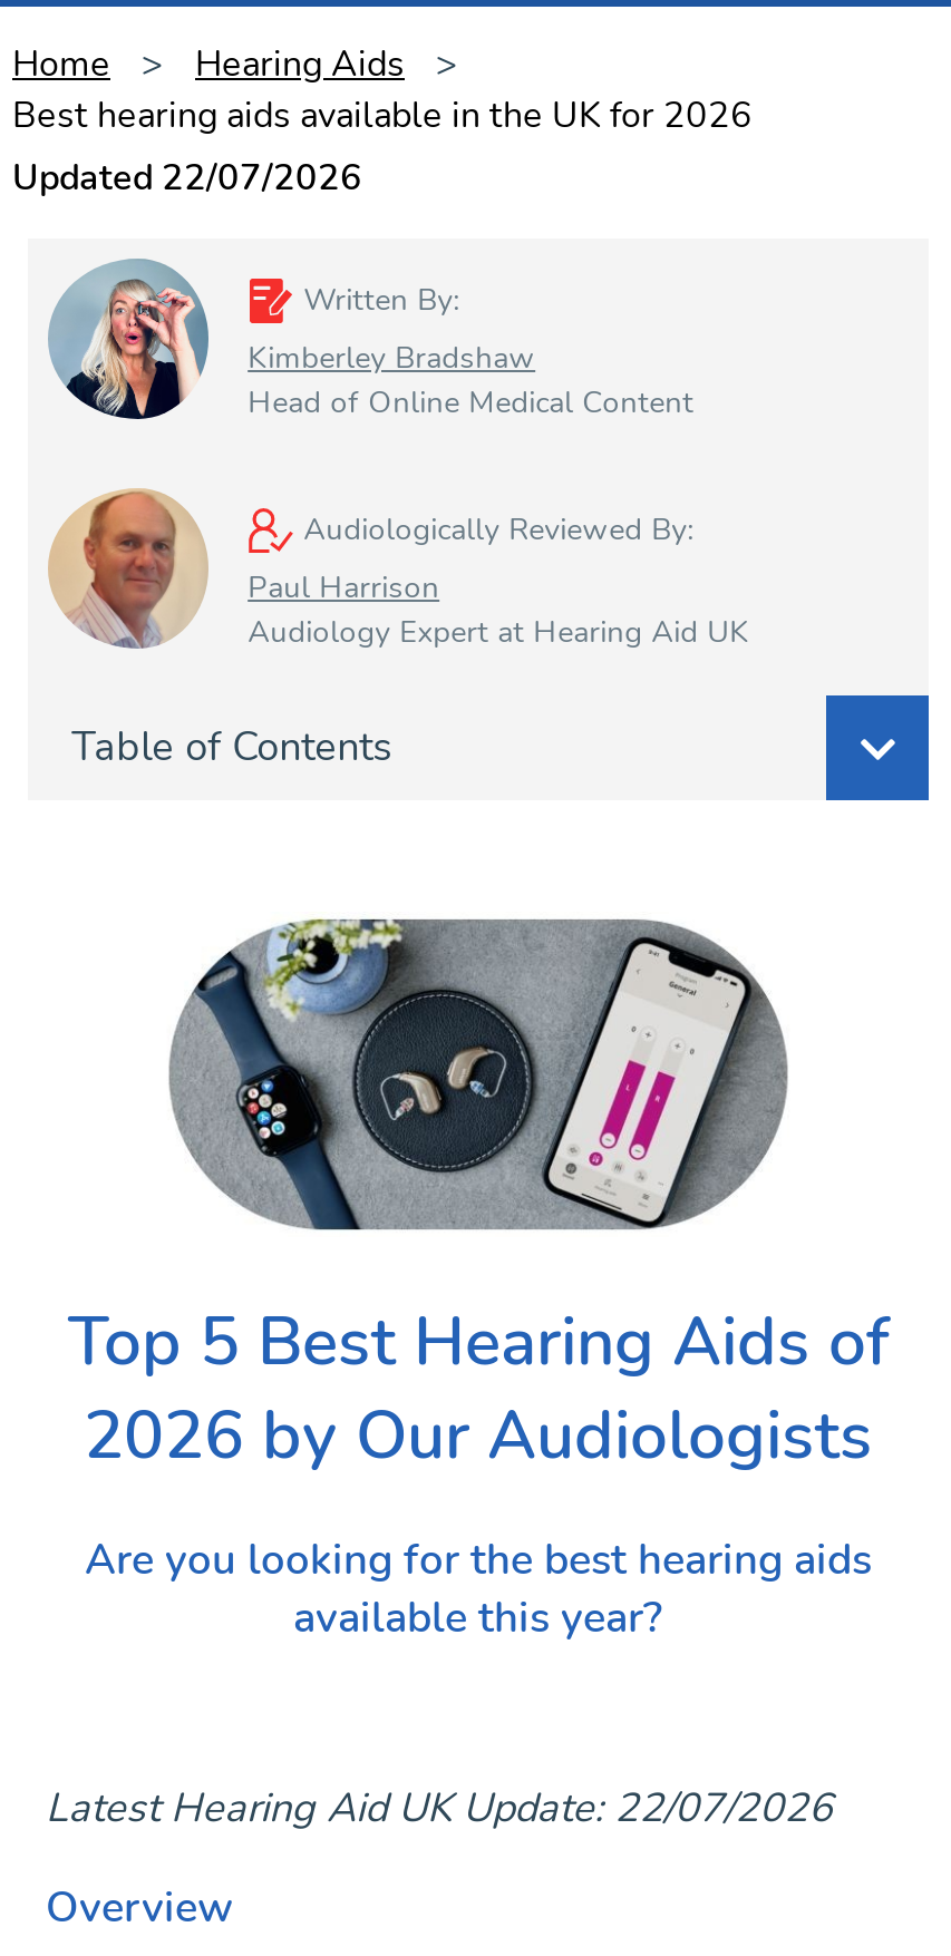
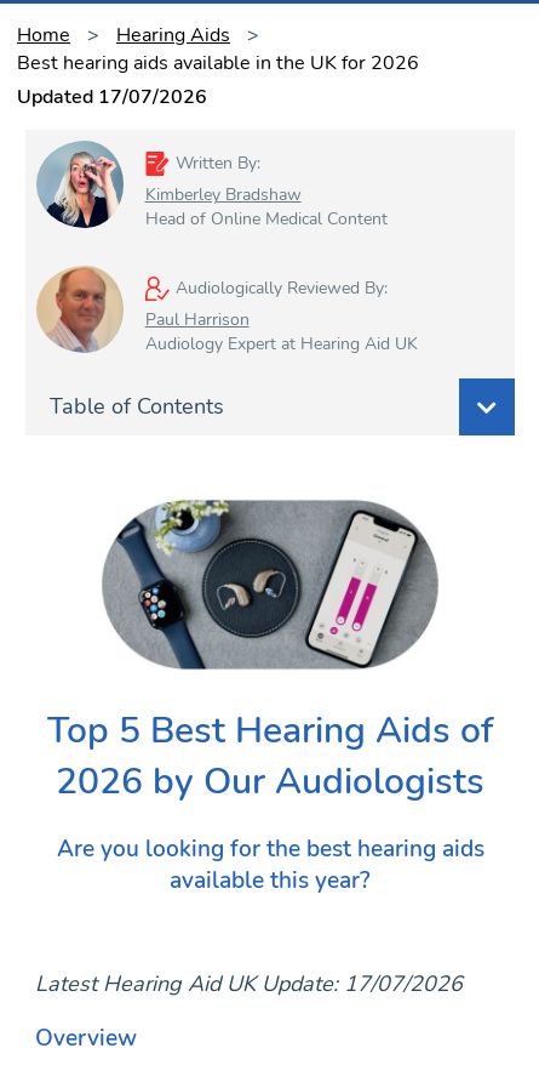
- Updated 22/07/2026
+ Updated 17/07/2026

- Latest Hearing Aid UK Update: 22/07/2026
+ Latest Hearing Aid UK Update: 17/07/2026
